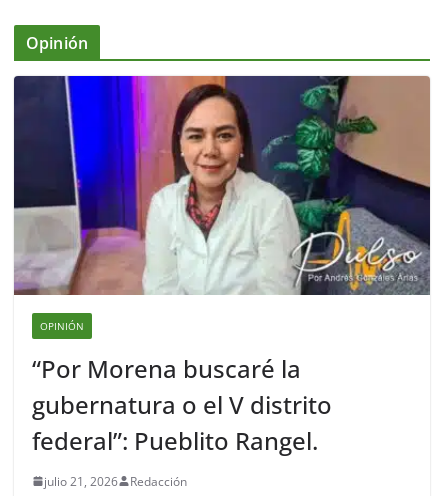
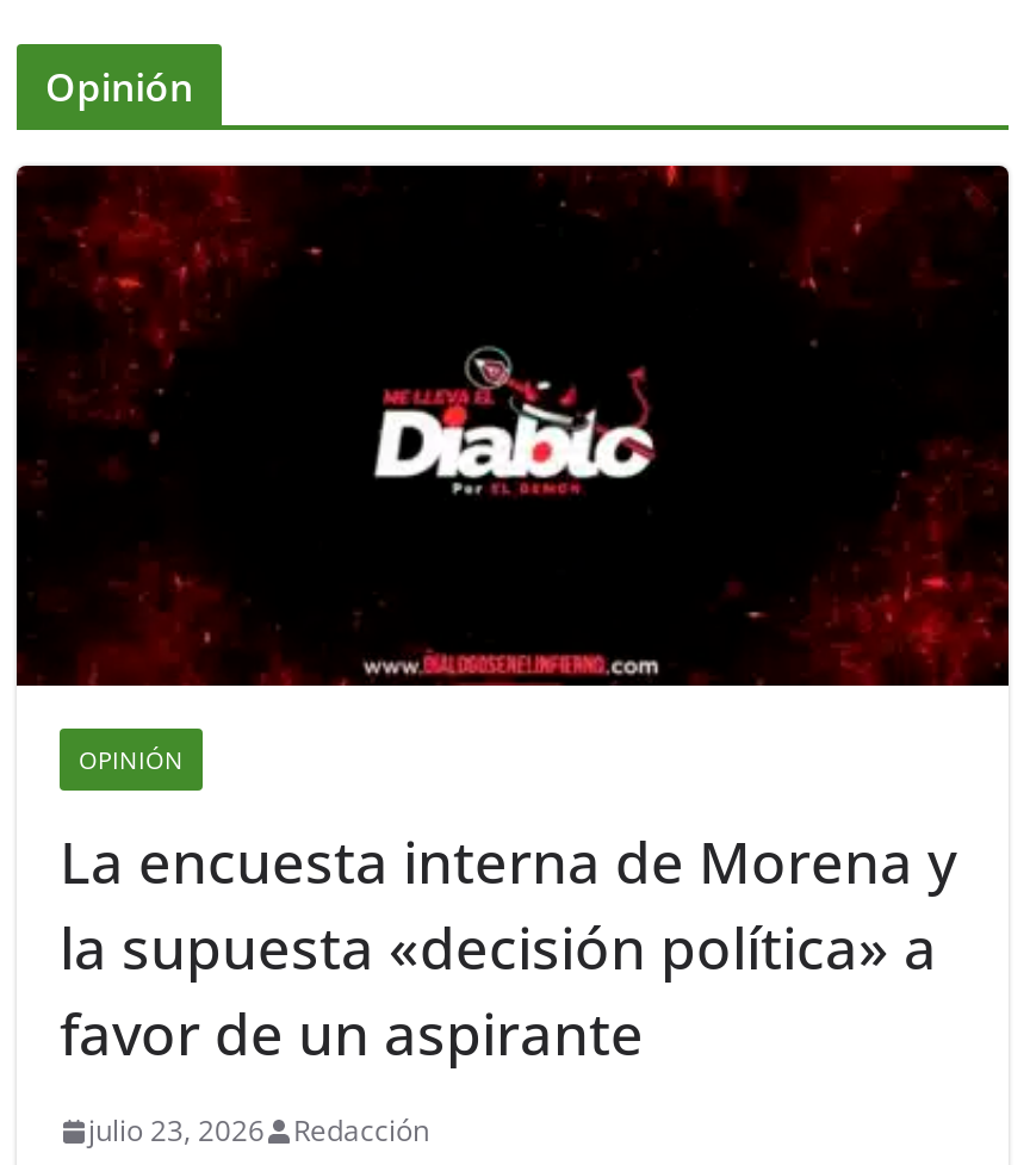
- [image]
+ [image]

- “Por Morena buscaré la
- gubernatura o el V distrito
- federal”: Pueblito Rangel.
+ La encuesta interna de Morena y
+ la supuesta «decisión política» a
+ favor de un aspirante

- julio 21, 2026 Redacción
+ julio 23, 2026 Redacción
